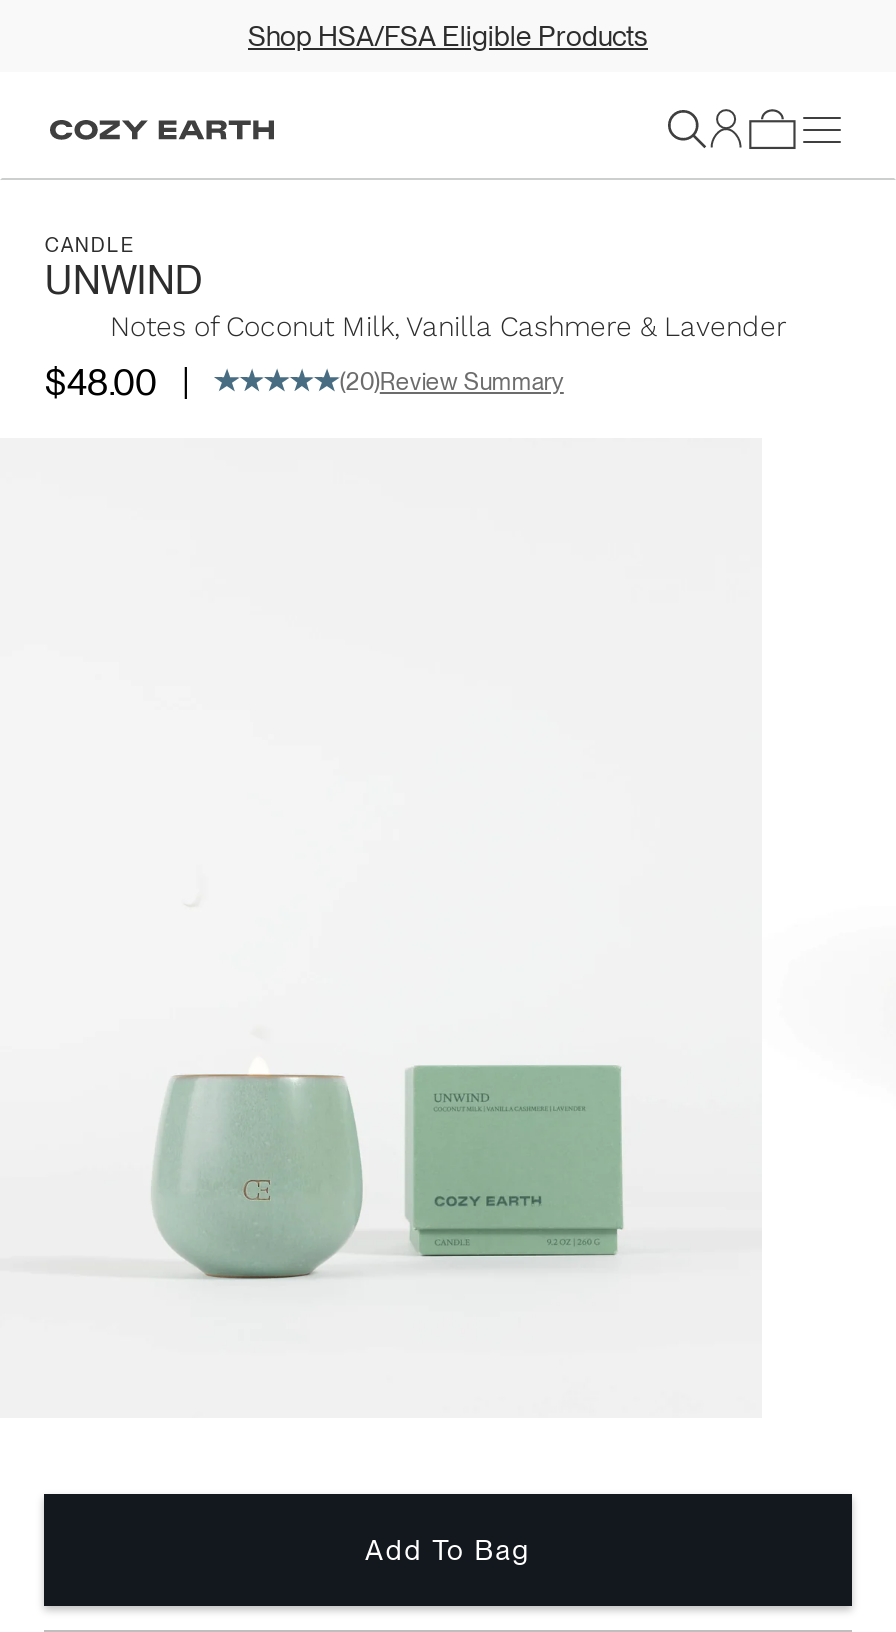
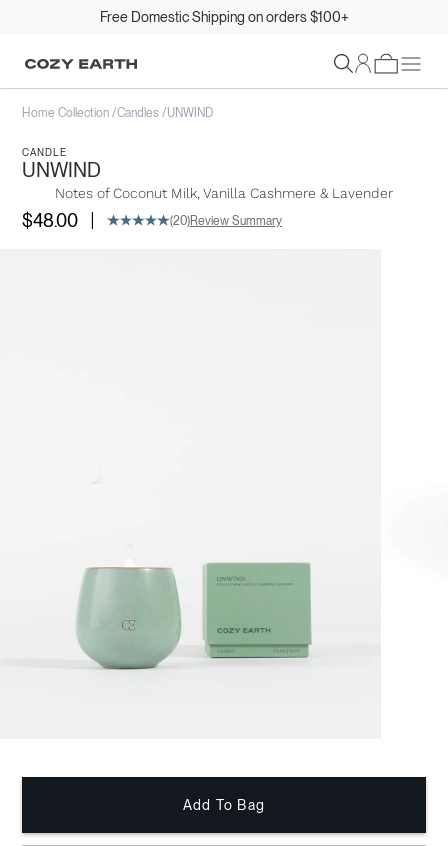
- Shop HSA/FSA Eligible Products
+ Free Domestic Shipping on orders $100+

+ Home Collection /Candles /UNWIND
